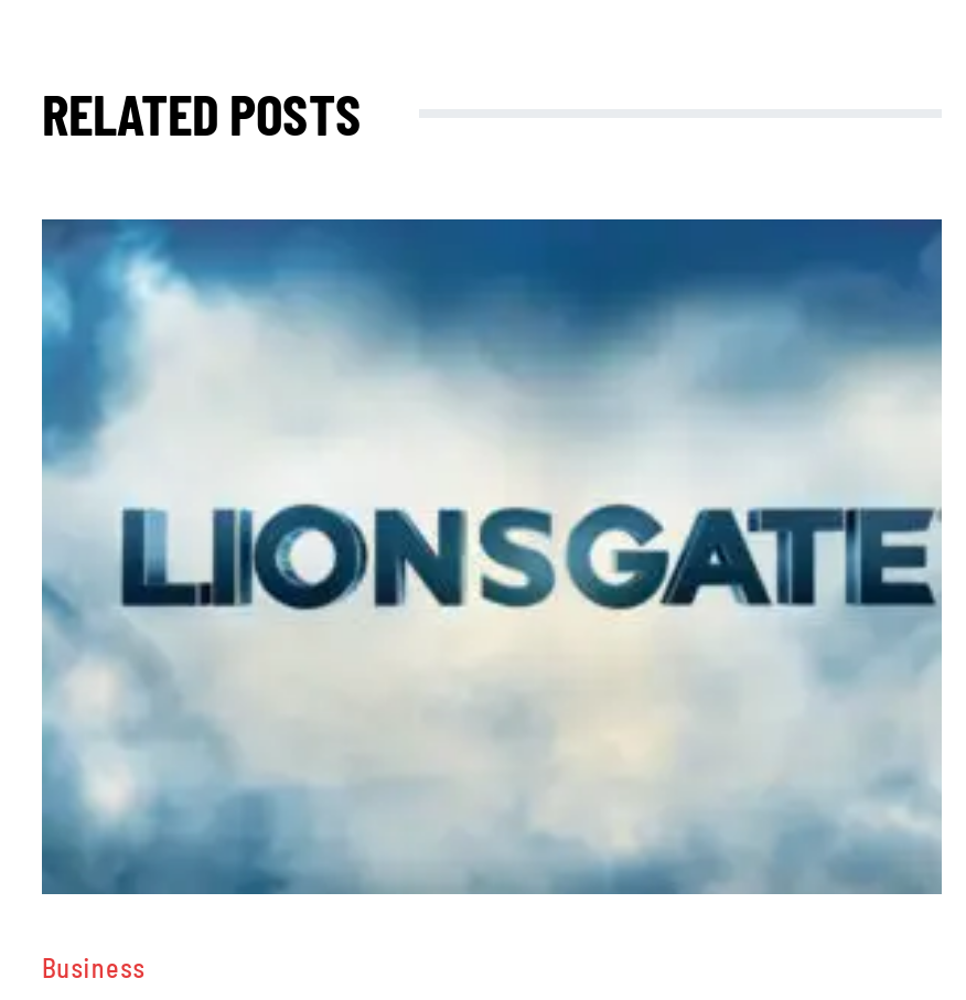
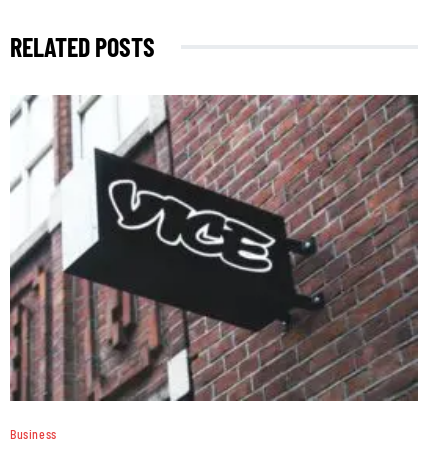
- [image]
+ [image]
